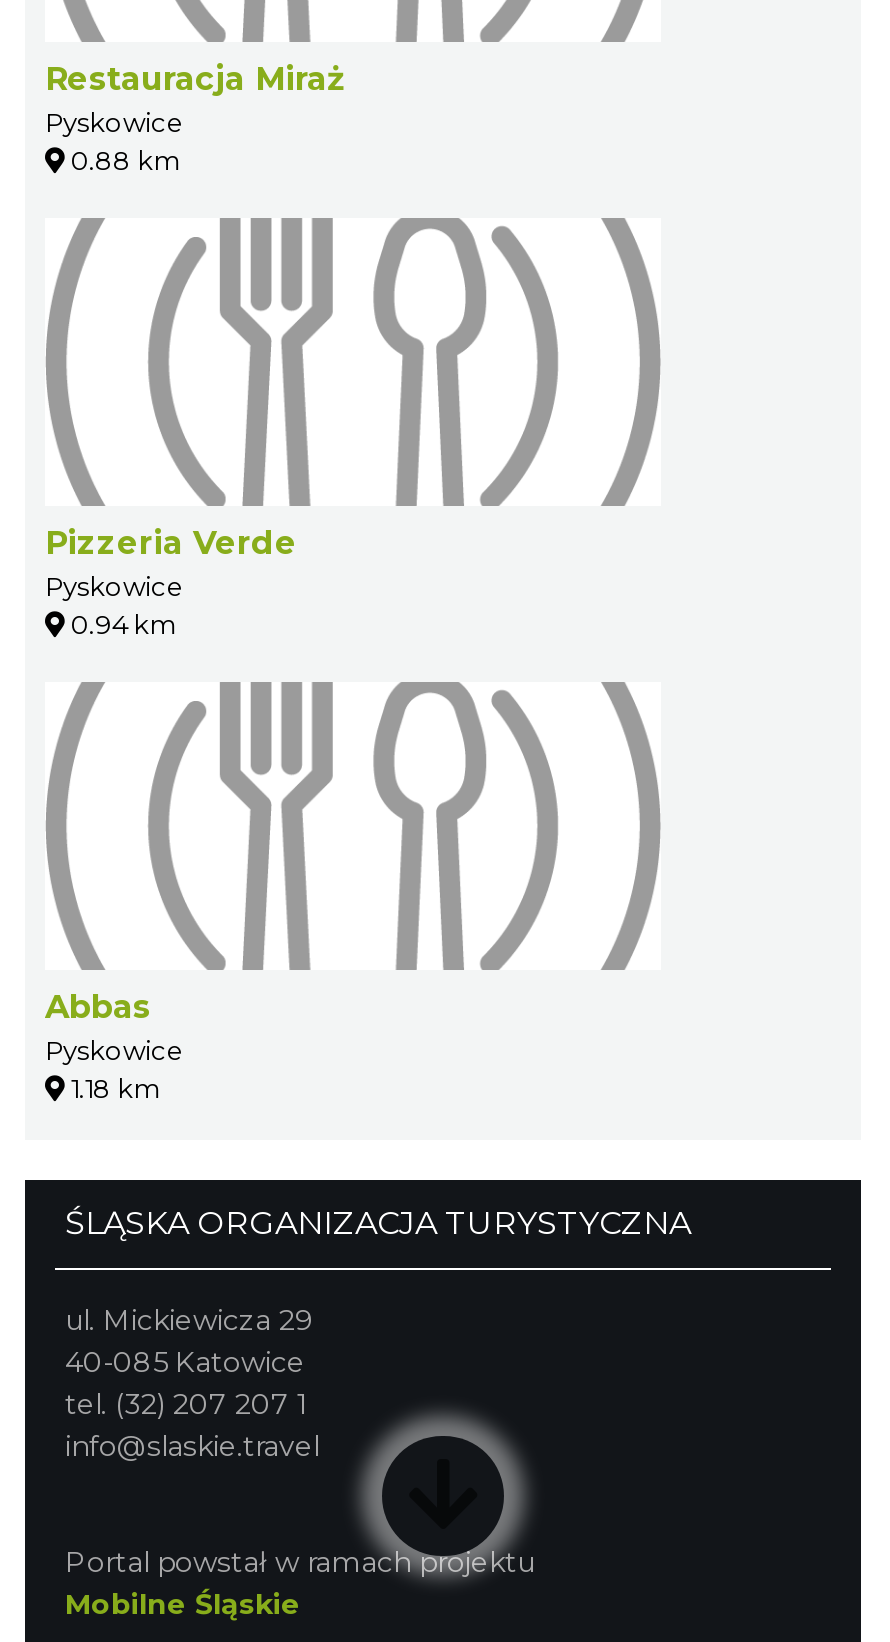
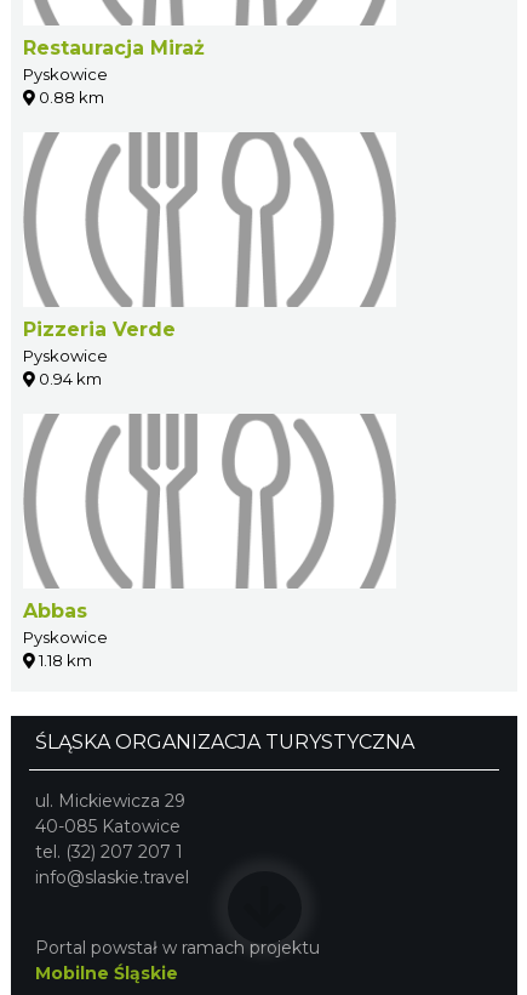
- [image]
